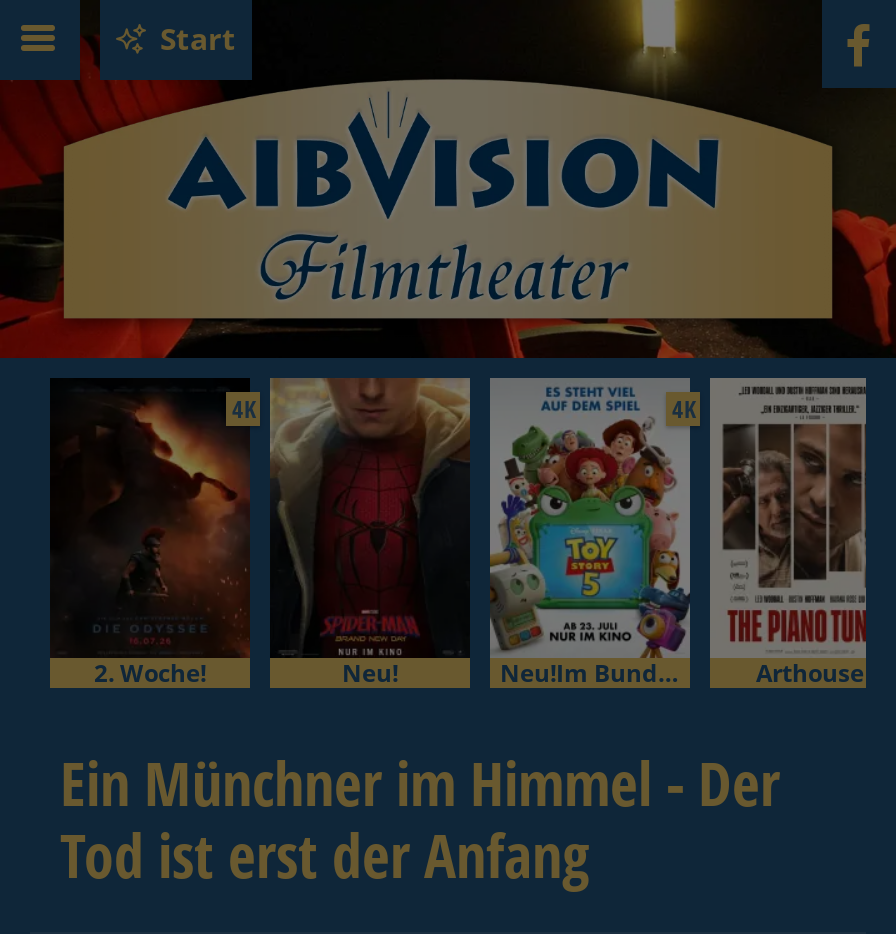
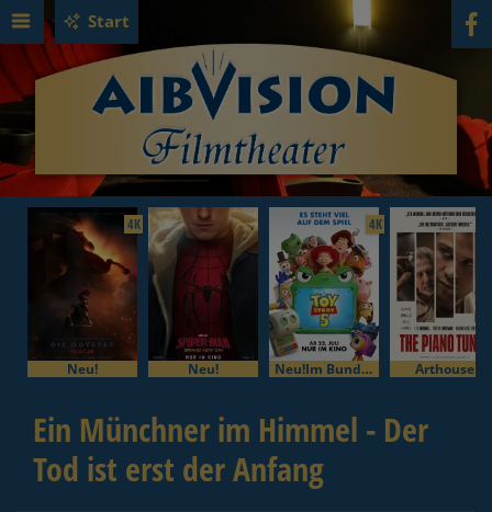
- 2. Woche!
+ Neu!
